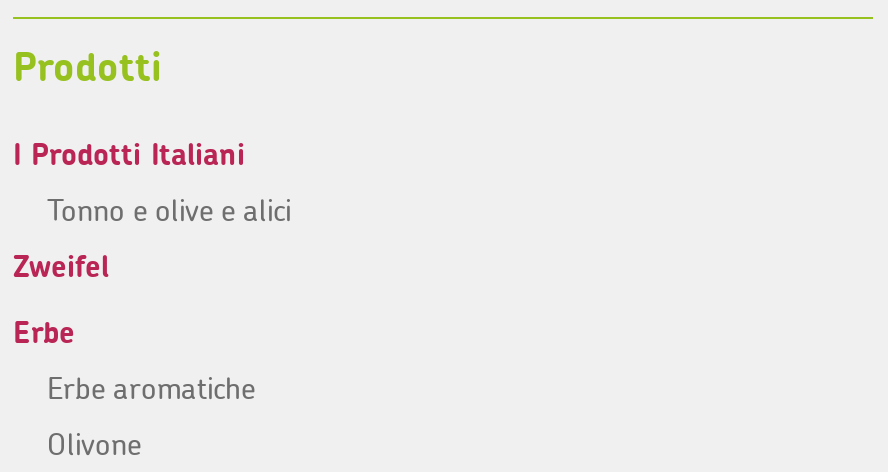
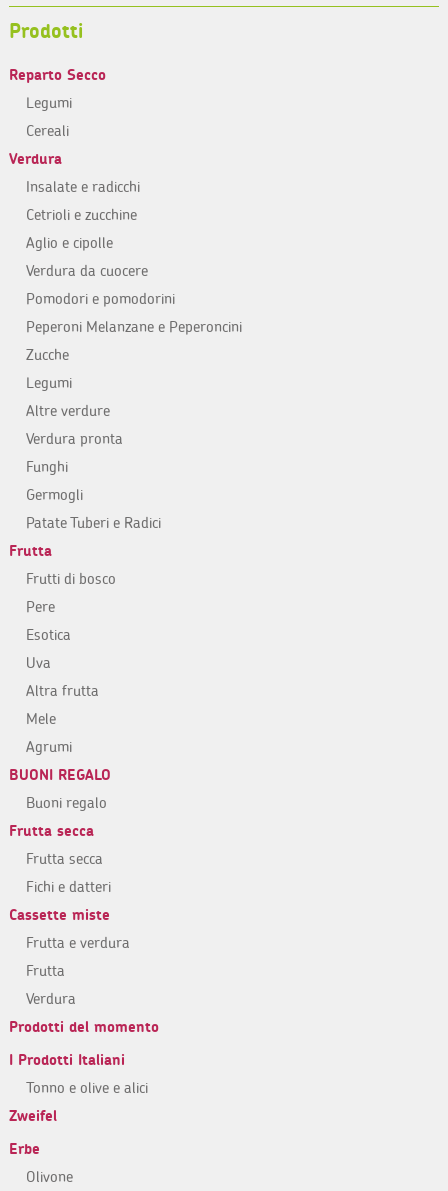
+ Reparto Secco
+ Legumi
+ Cereali
+ Verdura
+ Insalate e radicchi
+ Cetrioli e zucchine
+ Aglio e cipolle
+ Verdura da cuocere
+ Pomodori e pomodorini
+ Peperoni Melanzane e Peperoncini
+ Zucche
+ Legumi
+ Altre verdure
+ Verdura pronta
+ Funghi
+ Germogli
+ Patate Tuberi e Radici
+ Frutta
+ Frutti di bosco
+ Pere
+ Esotica
+ Uva
+ Altra frutta
+ Mele
+ Agrumi
+ BUONI REGALO
+ Buoni regalo
+ Frutta secca
+ Frutta secca
+ Fichi e datteri
+ Cassette miste
+ Frutta e verdura
+ Frutta
+ Verdura
+ Prodotti del momento

moved down: I Prodotti Italiani | Tonno e olive e alici | Zweifel | Erbe

- Erbe aromatiche
